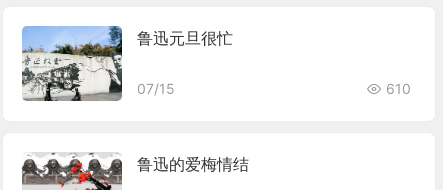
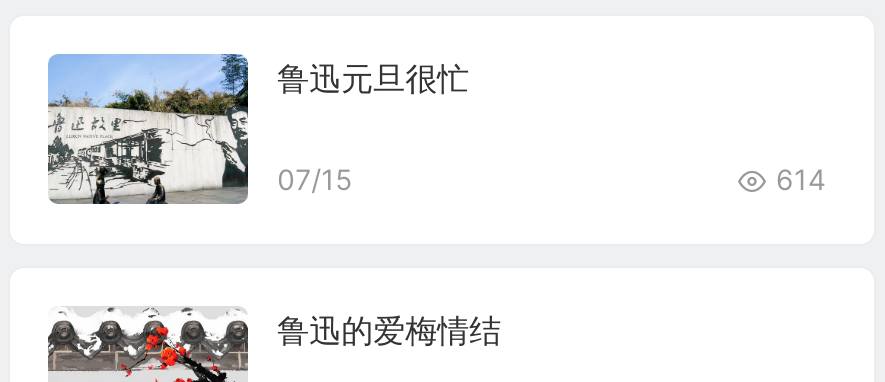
- 610
+ 614
